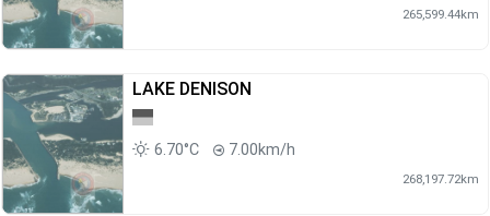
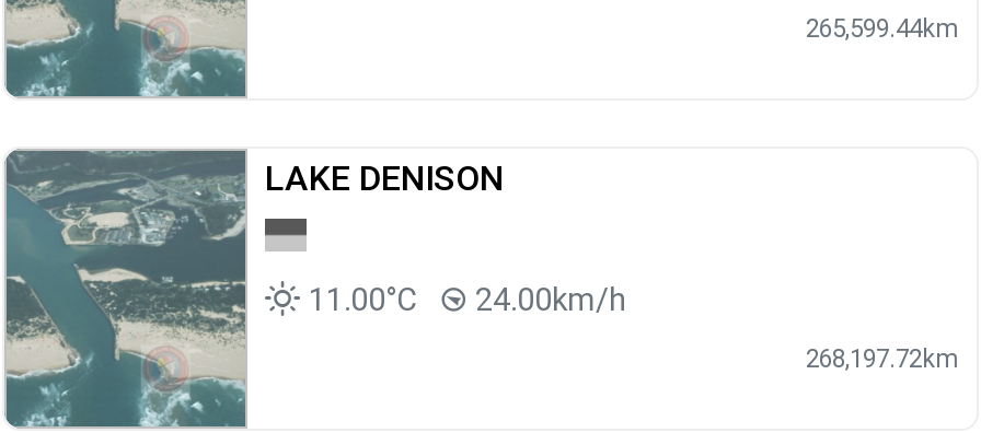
- 6.70°C
- 7.00km/h
+ 11.00°C
+ 24.00km/h
